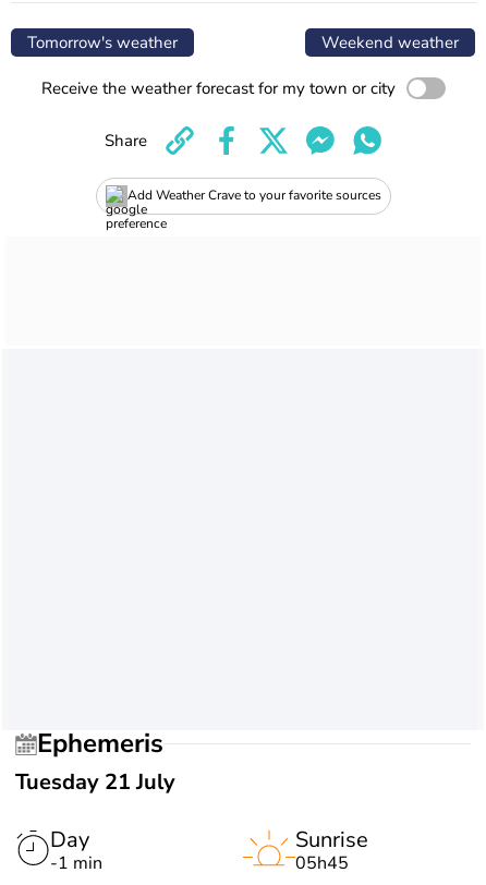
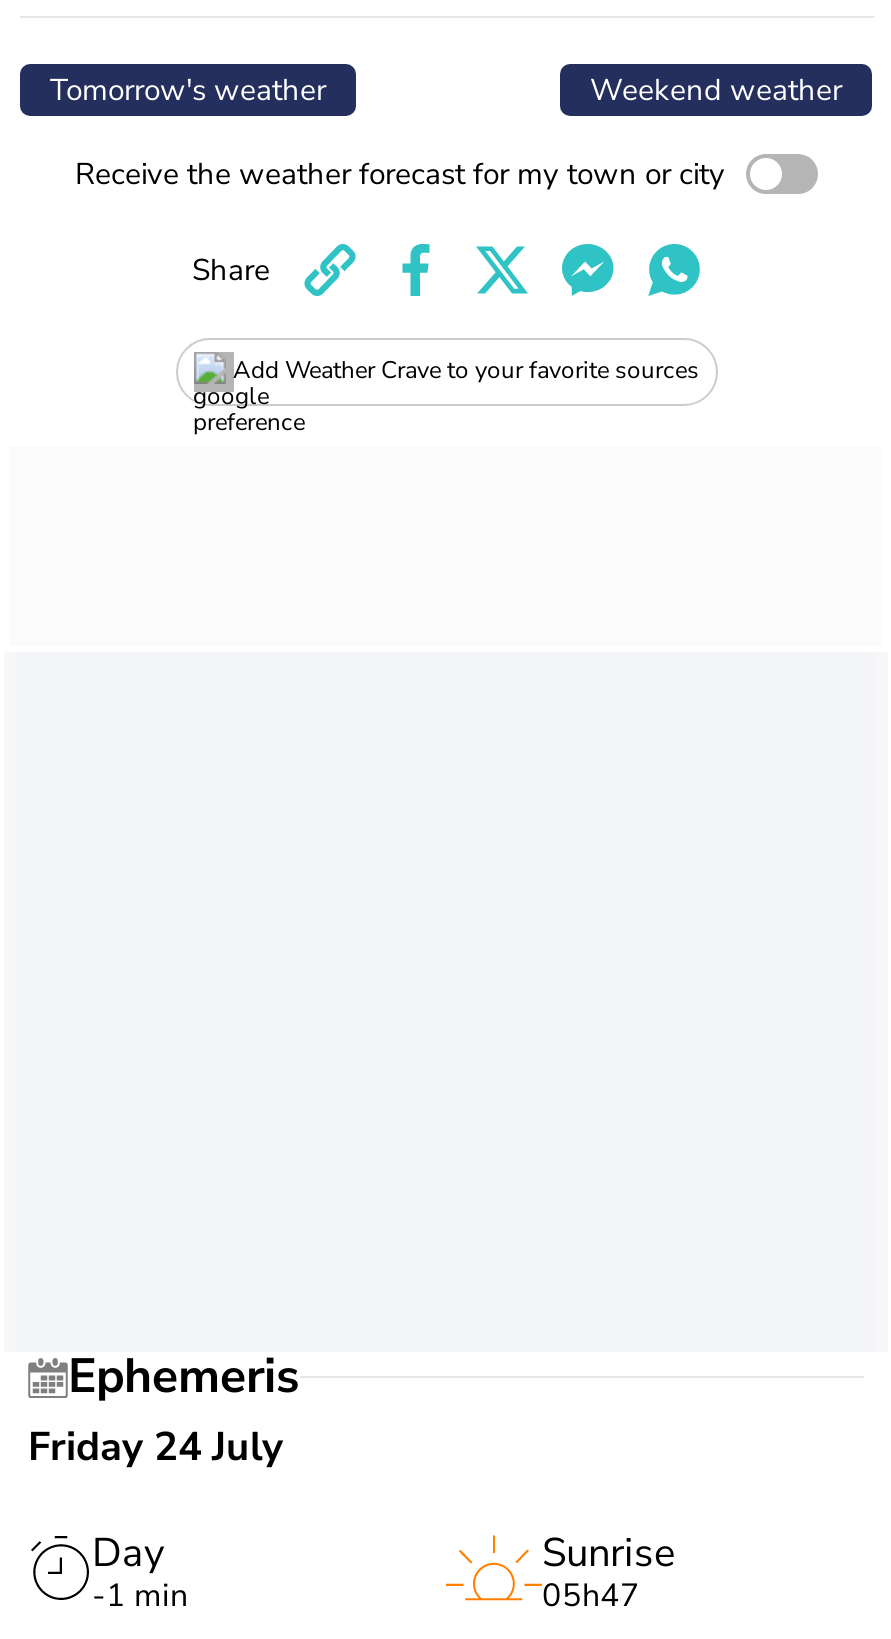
- Tuesday 21 July
+ Friday 24 July

- 05h45
+ 05h47
